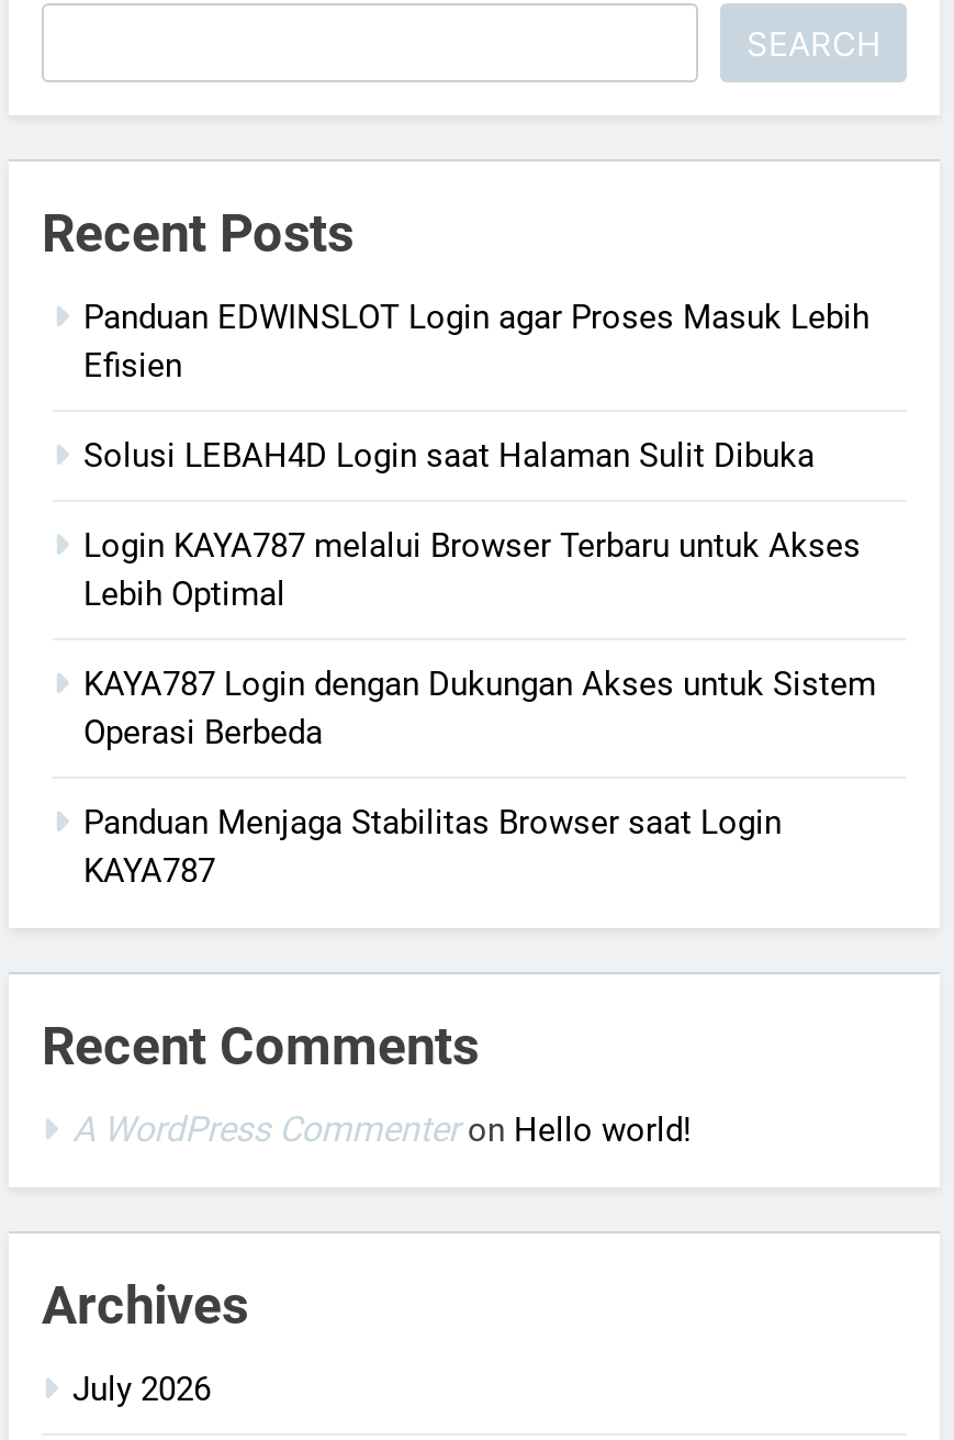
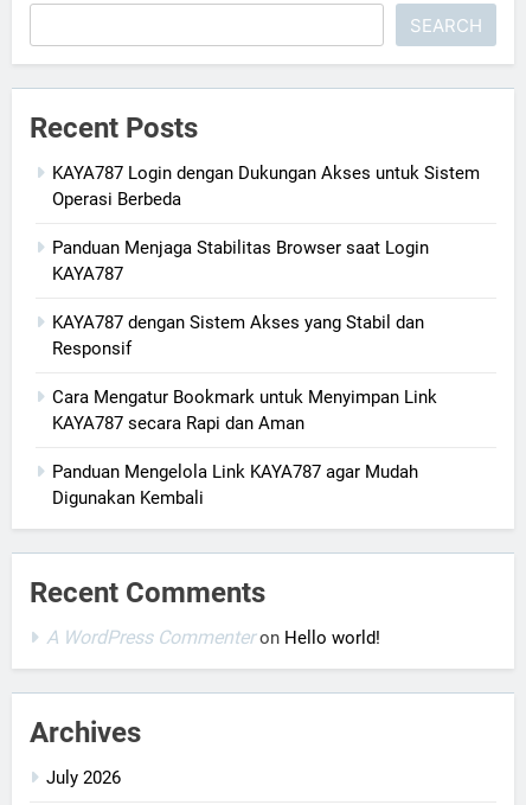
- Panduan EDWINSLOT Login agar Proses Masuk Lebih
- Efisien
- Solusi LEBAH4D Login saat Halaman Sulit Dibuka
- Login KAYA787 melalui Browser Terbaru untuk Akses
- Lebih Optimal

moved up: KAYA787 Login dengan Dukungan Akses untuk Sistem | Operasi Berbeda | Panduan Menjaga Stabilitas Browser saat Login | KAYA787

+ KAYA787 dengan Sistem Akses yang Stabil dan
+ Responsif
+ Cara Mengatur Bookmark untuk Menyimpan Link
+ KAYA787 secara Rapi dan Aman
+ Panduan Mengelola Link KAYA787 agar Mudah
+ Digunakan Kembali
